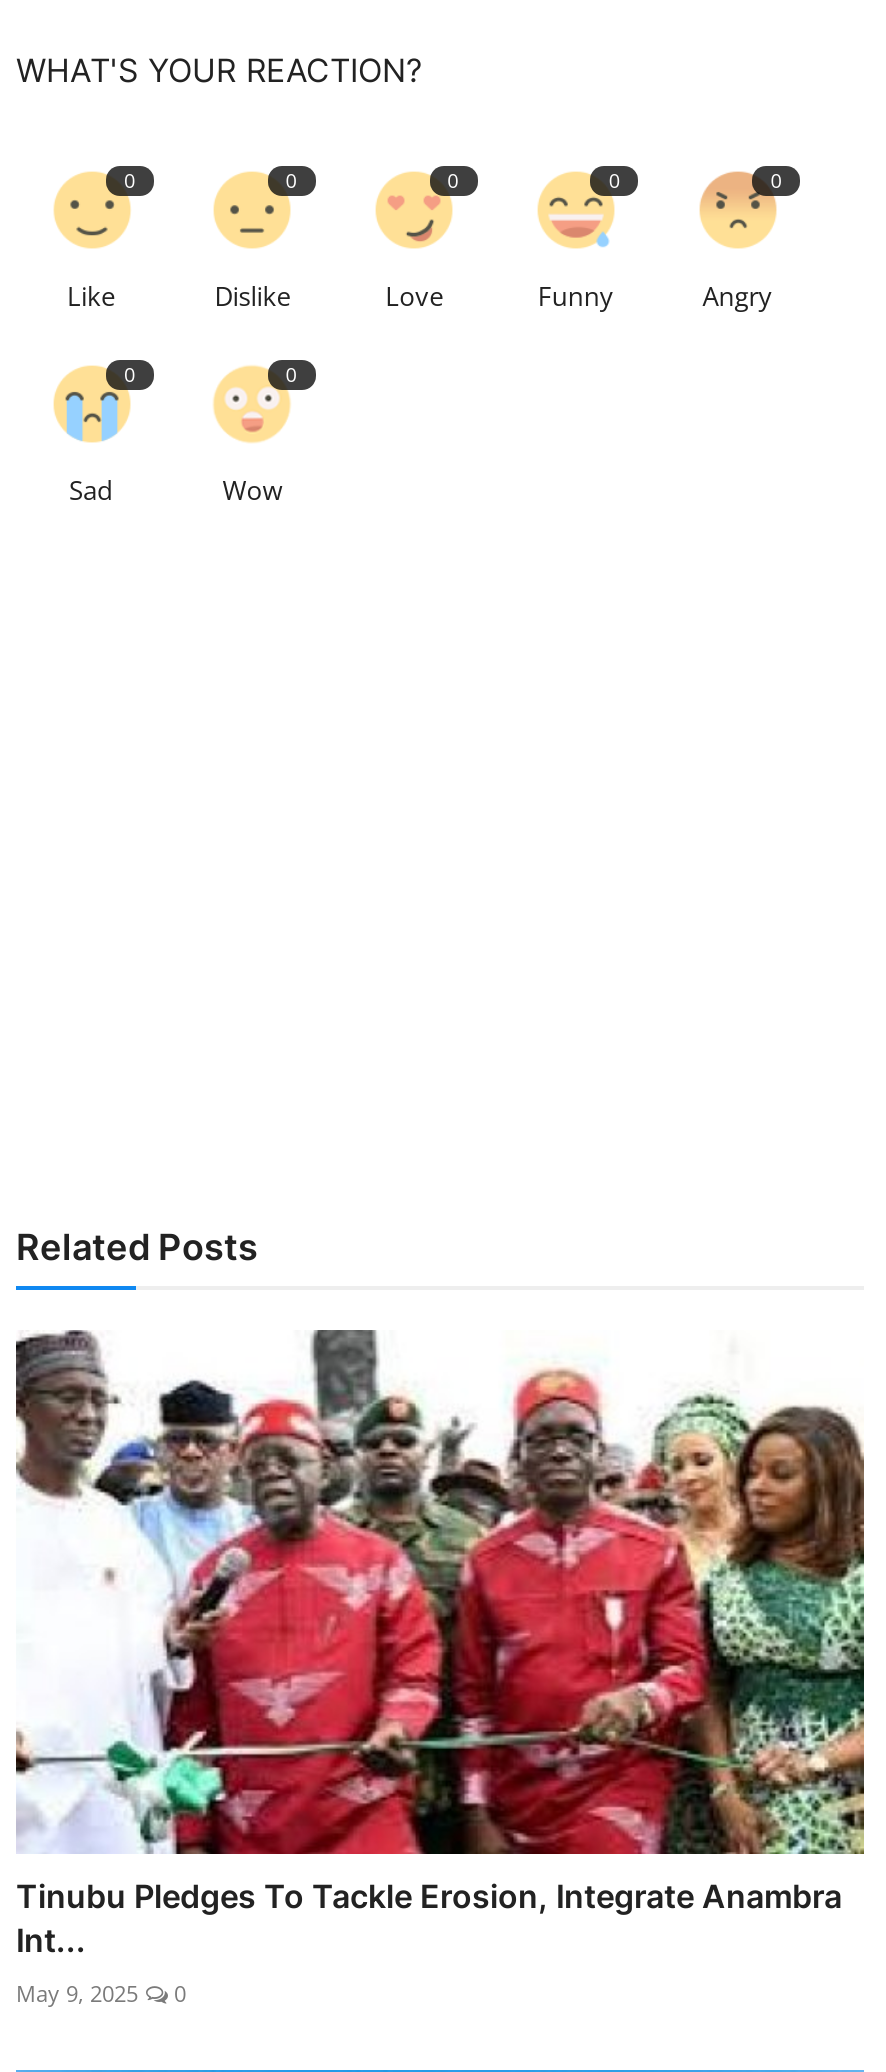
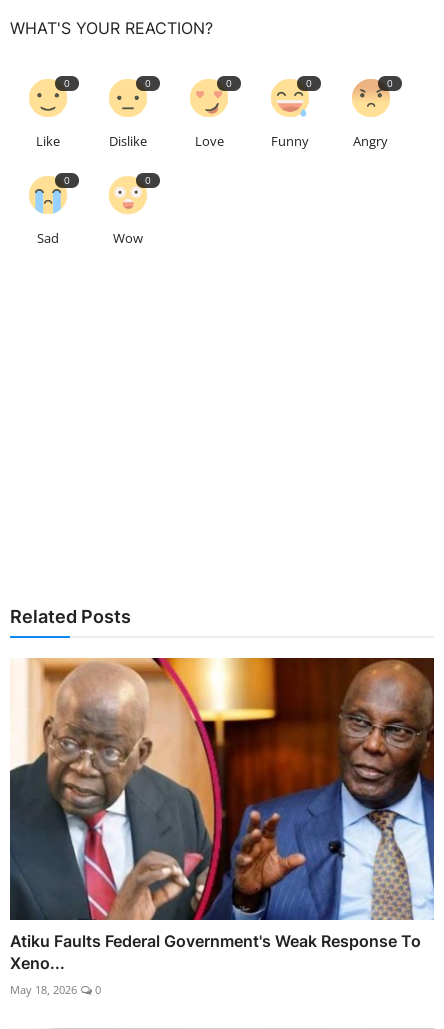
- [image]
- Tinubu Pledges To Tackle Erosion, Integrate Anambra
- Int...
- May 9, 2025
+ [image]
+ Atiku Faults Federal Government's Weak Response To
+ Xeno...
+ May 18, 2026
